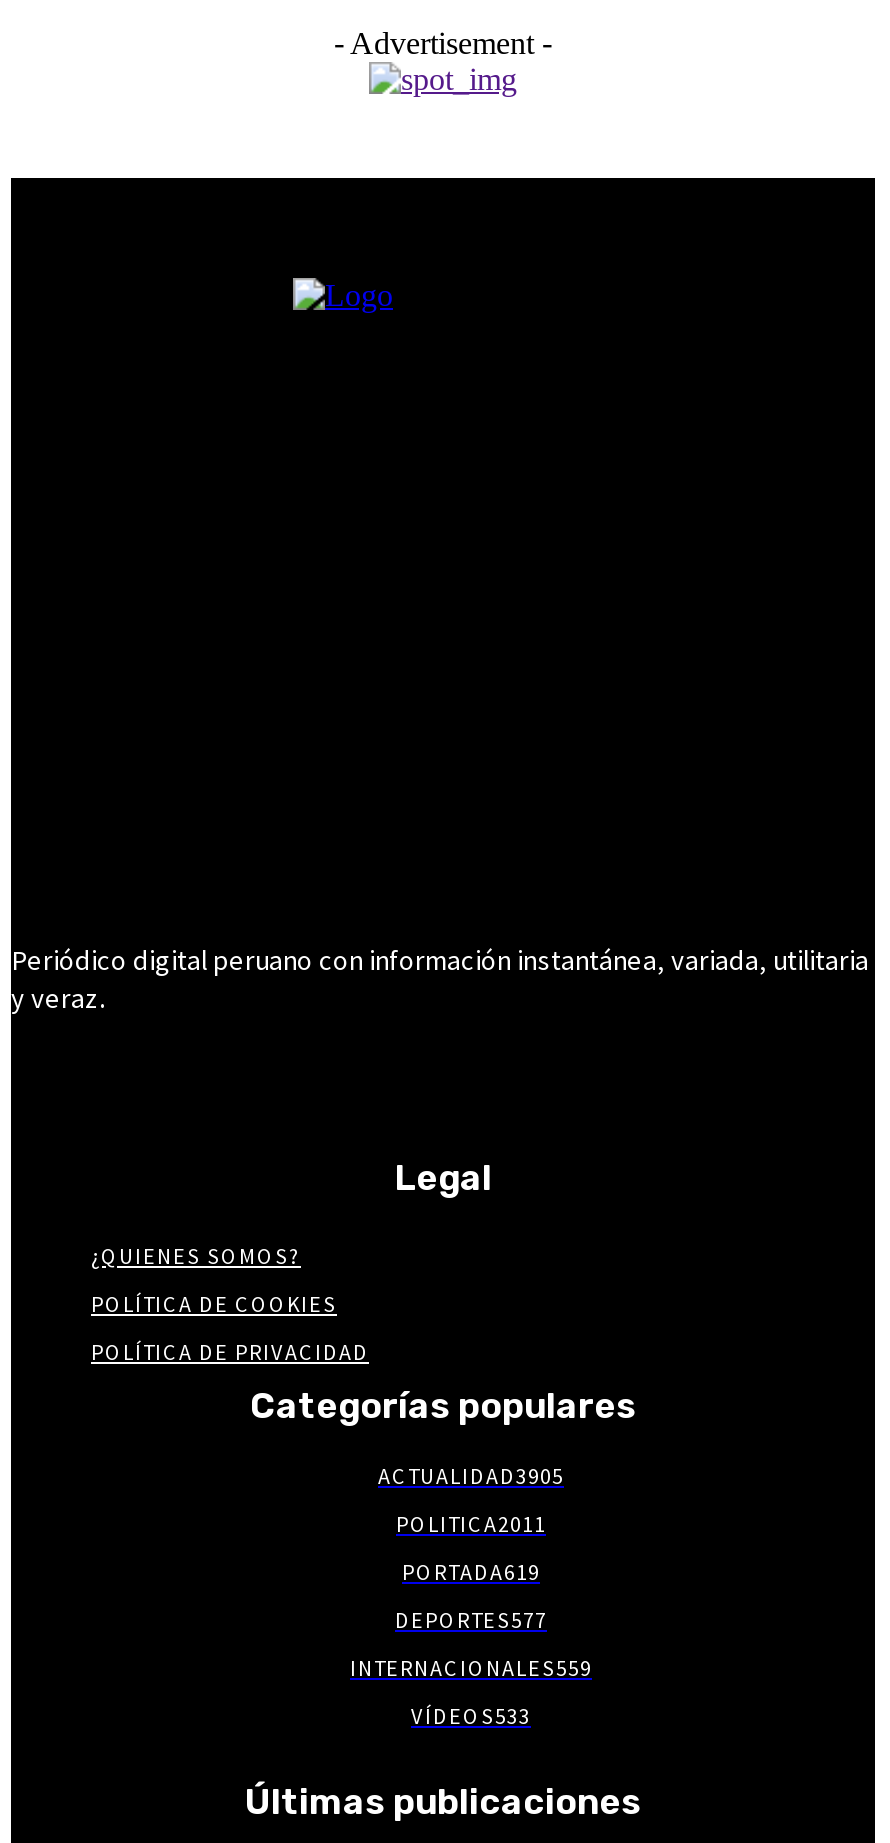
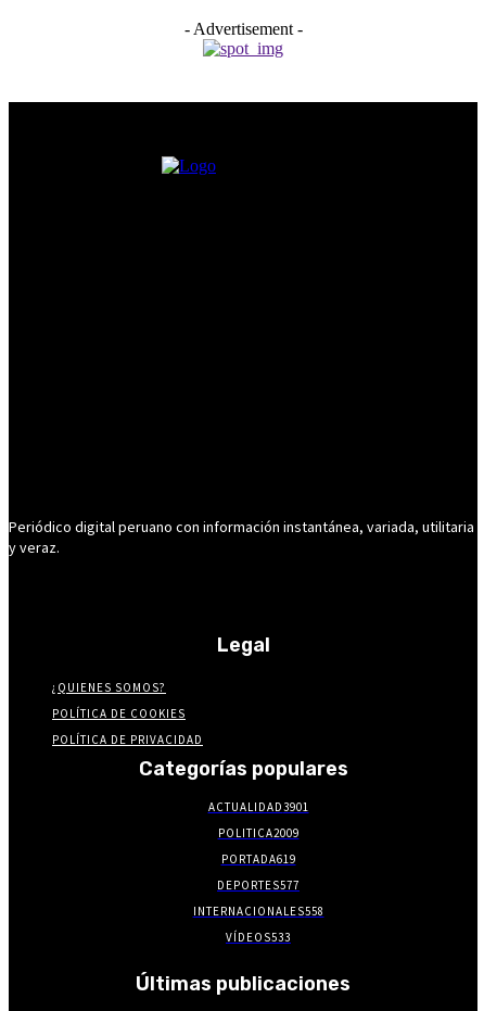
- ACTUALIDAD3905
+ ACTUALIDAD3901

- POLITICA2011
+ POLITICA2009

- INTERNACIONALES559
+ INTERNACIONALES558
